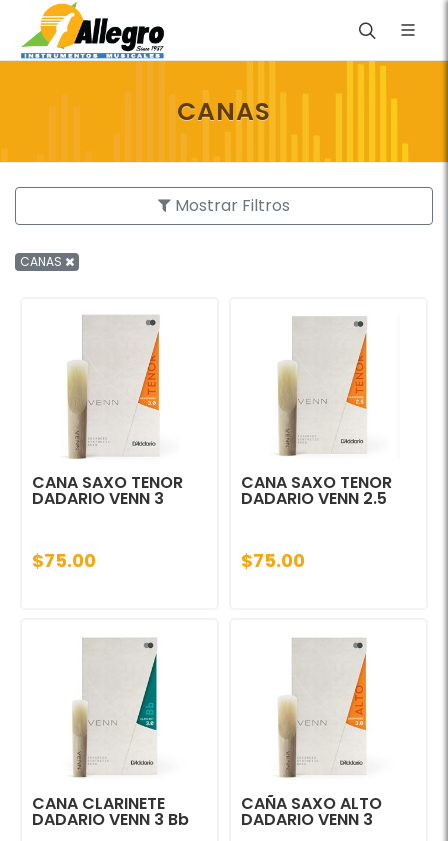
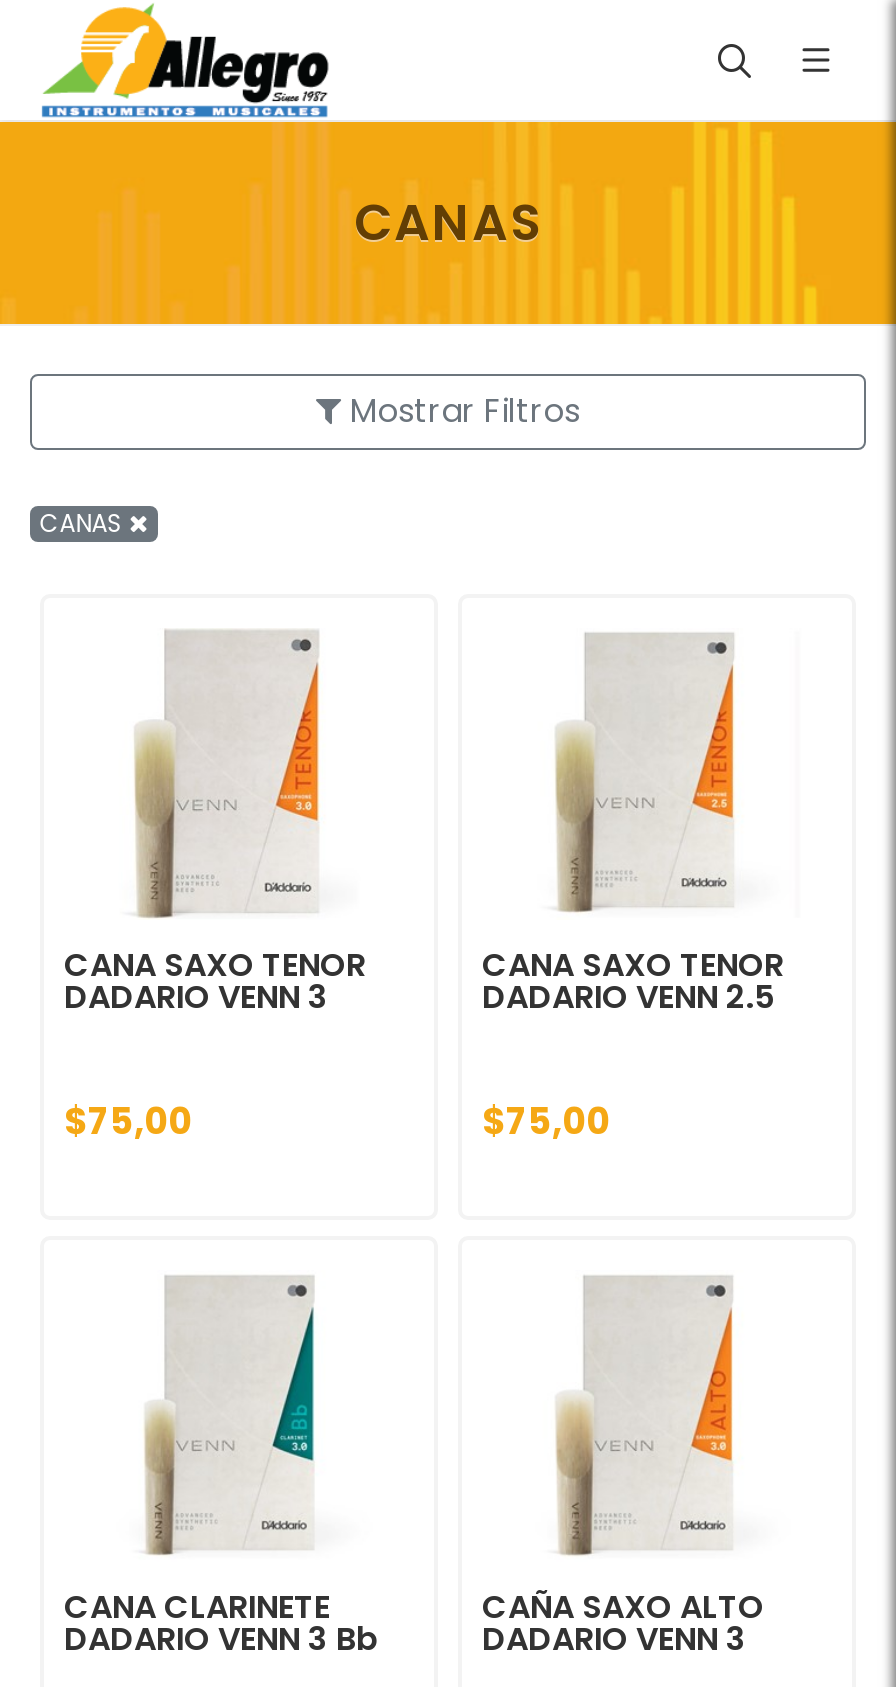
- $75.00
+ $75,00

- $75.00
+ $75,00
